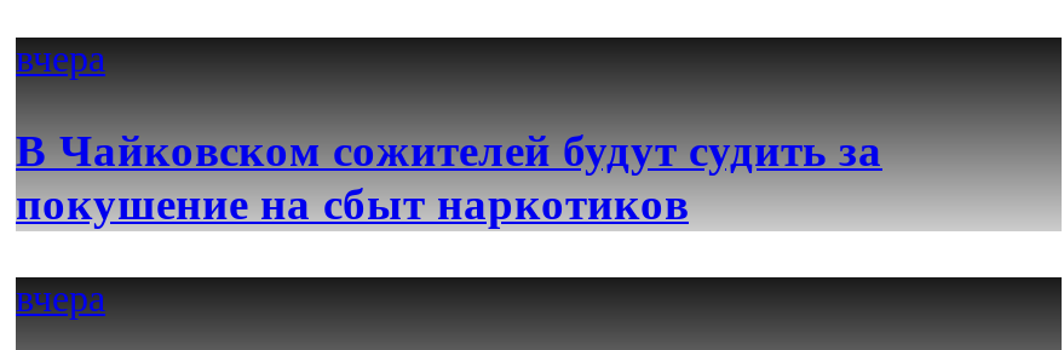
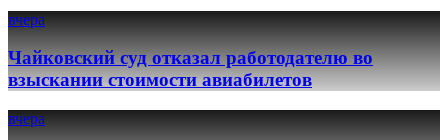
- В Чайковском сожителей будут судить за
- покушение на сбыт наркотиков
+ Чайковский суд отказал работодателю во
+ взыскании стоимости авиабилетов
